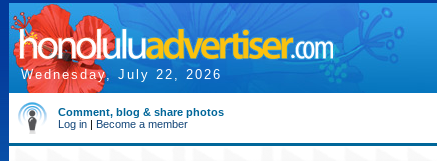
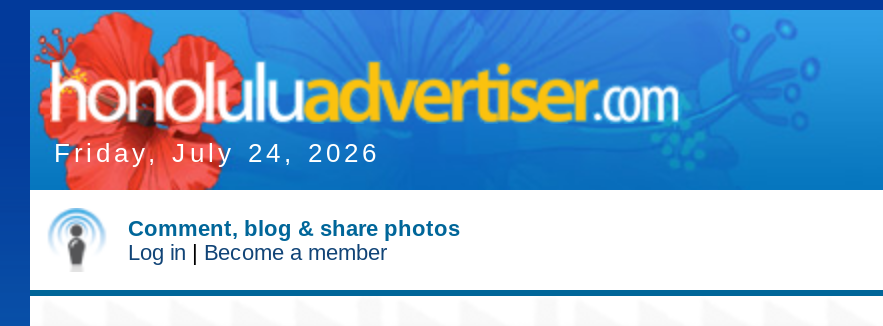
- Wednesday, July 22, 2026
+ Friday, July 24, 2026
